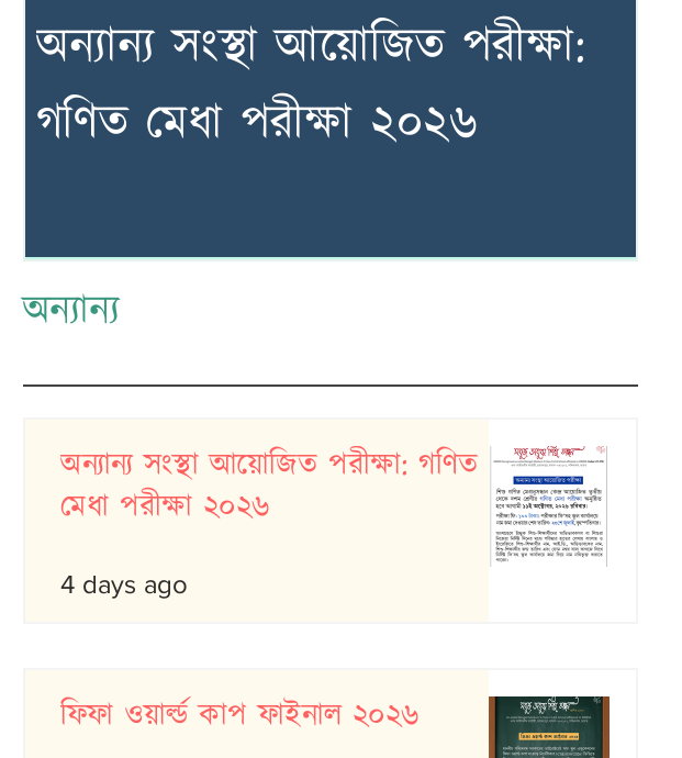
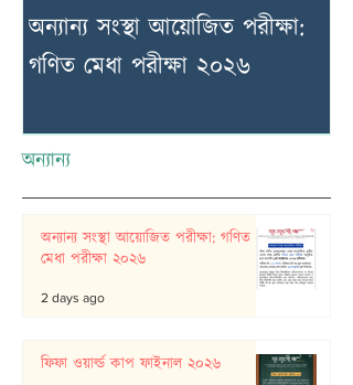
- 4 days ago
+ 2 days ago
